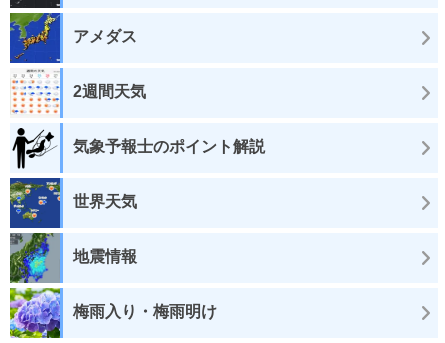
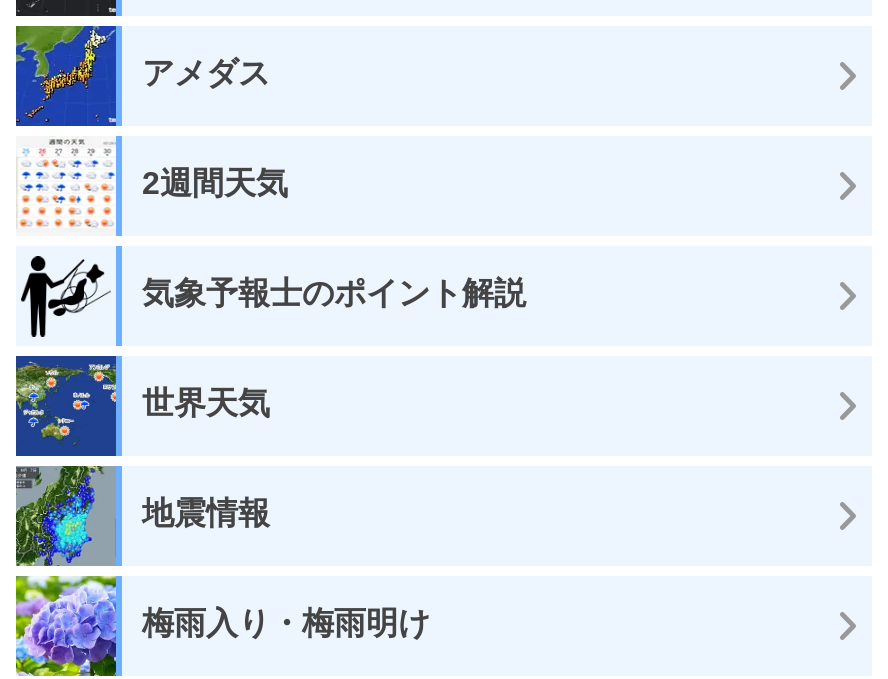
- [image]
+ [image]
